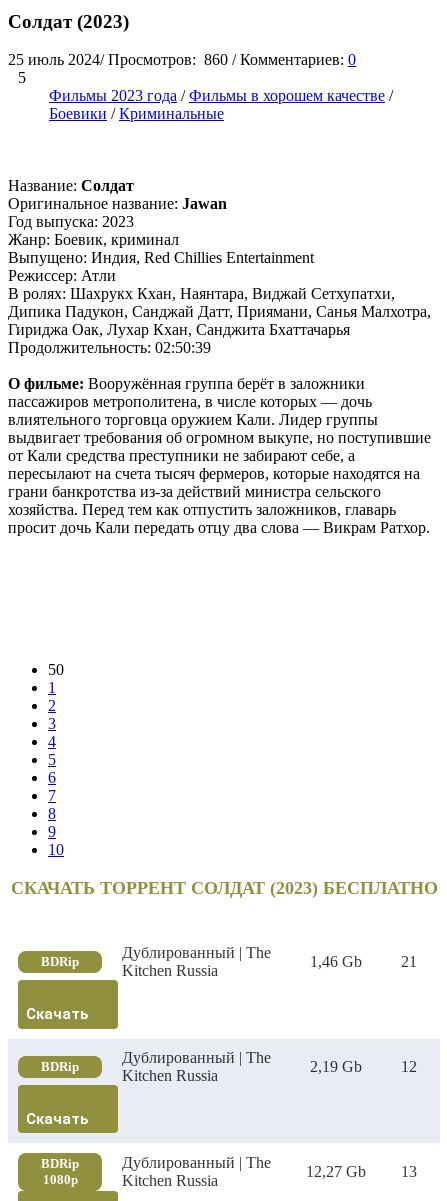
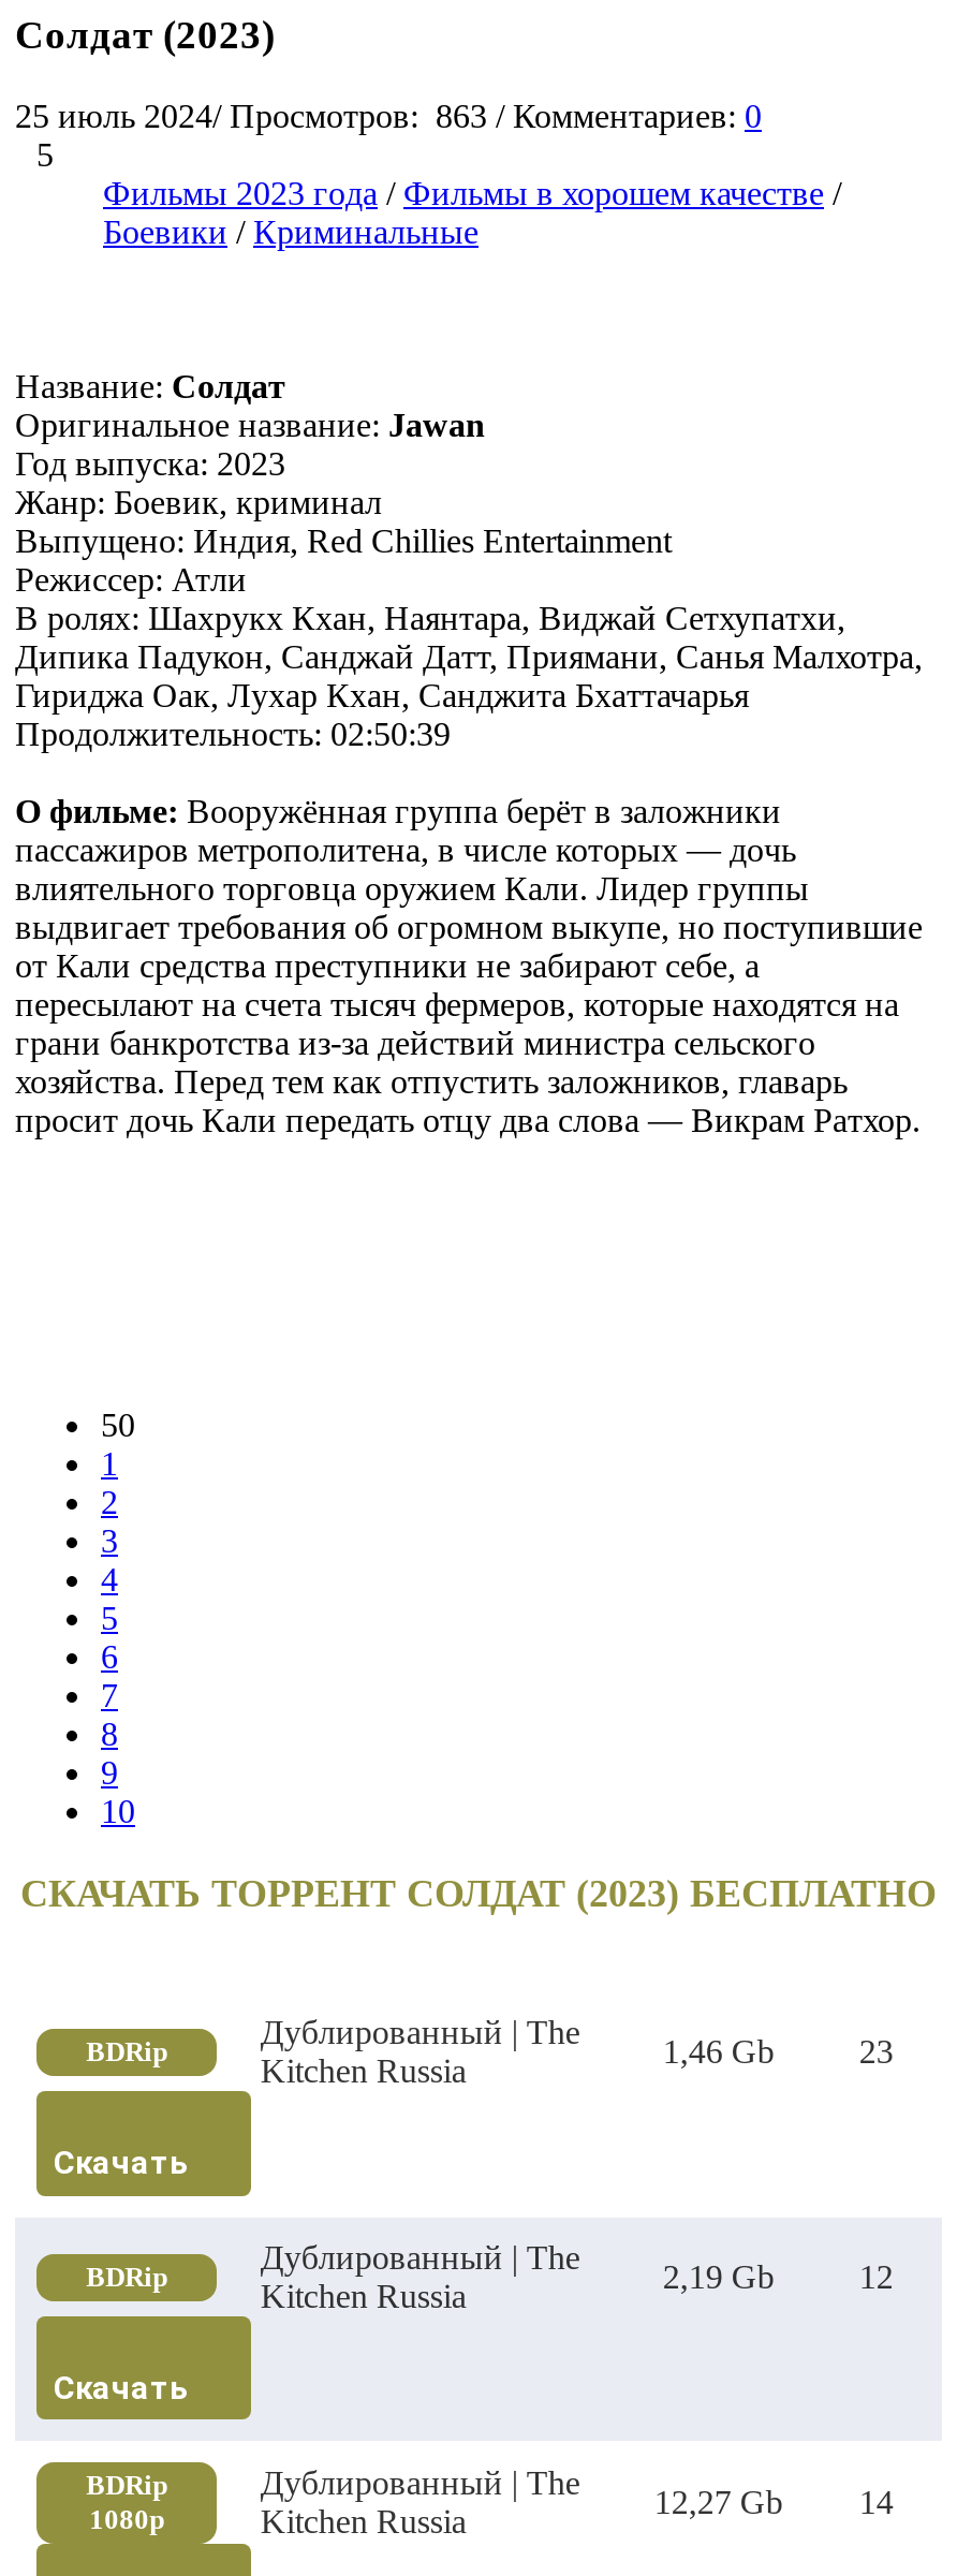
- 25 июль 2024/ Просмотров: 860 / Комментариев: 0
+ 25 июль 2024/ Просмотров: 863 / Комментариев: 0

- 21
+ 23

- 13
+ 14
